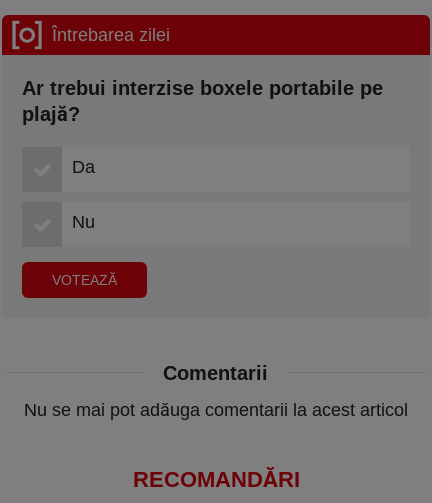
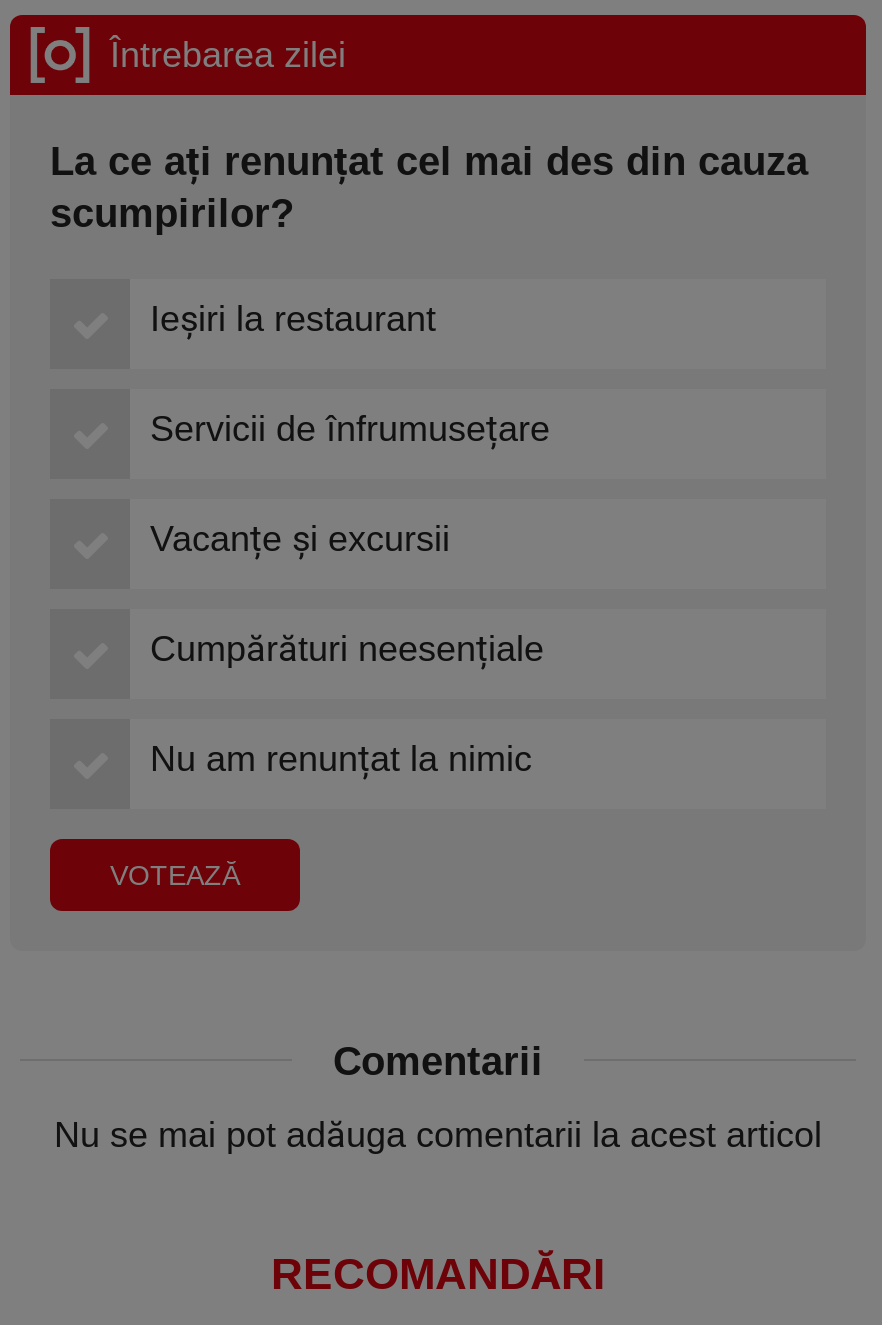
- Ar trebui interzise boxele portabile pe
- plajă?
- Da
- Nu
+ La ce ați renunțat cel mai des din cauza
+ scumpirilor?
+ Ieșiri la restaurant
+ Servicii de înfrumusețare
+ Vacanțe și excursii
+ Cumpărături neesențiale
+ Nu am renunțat la nimic
